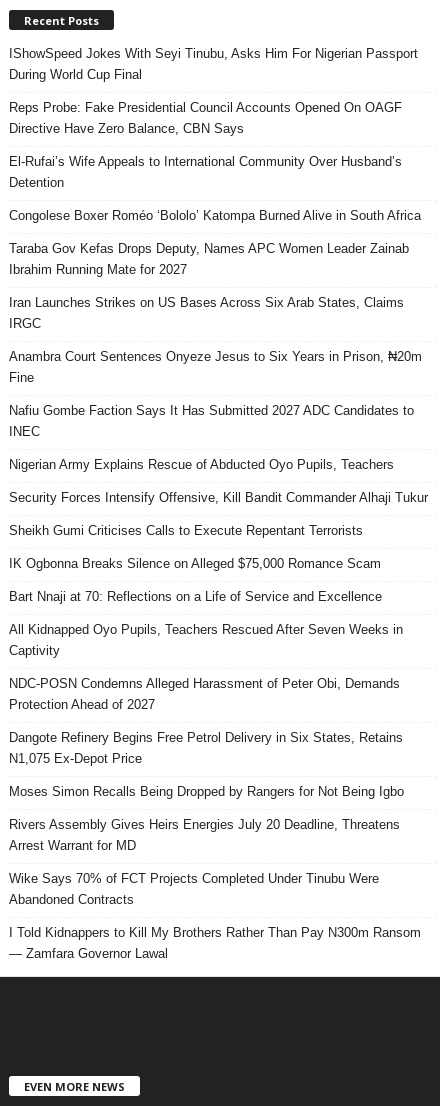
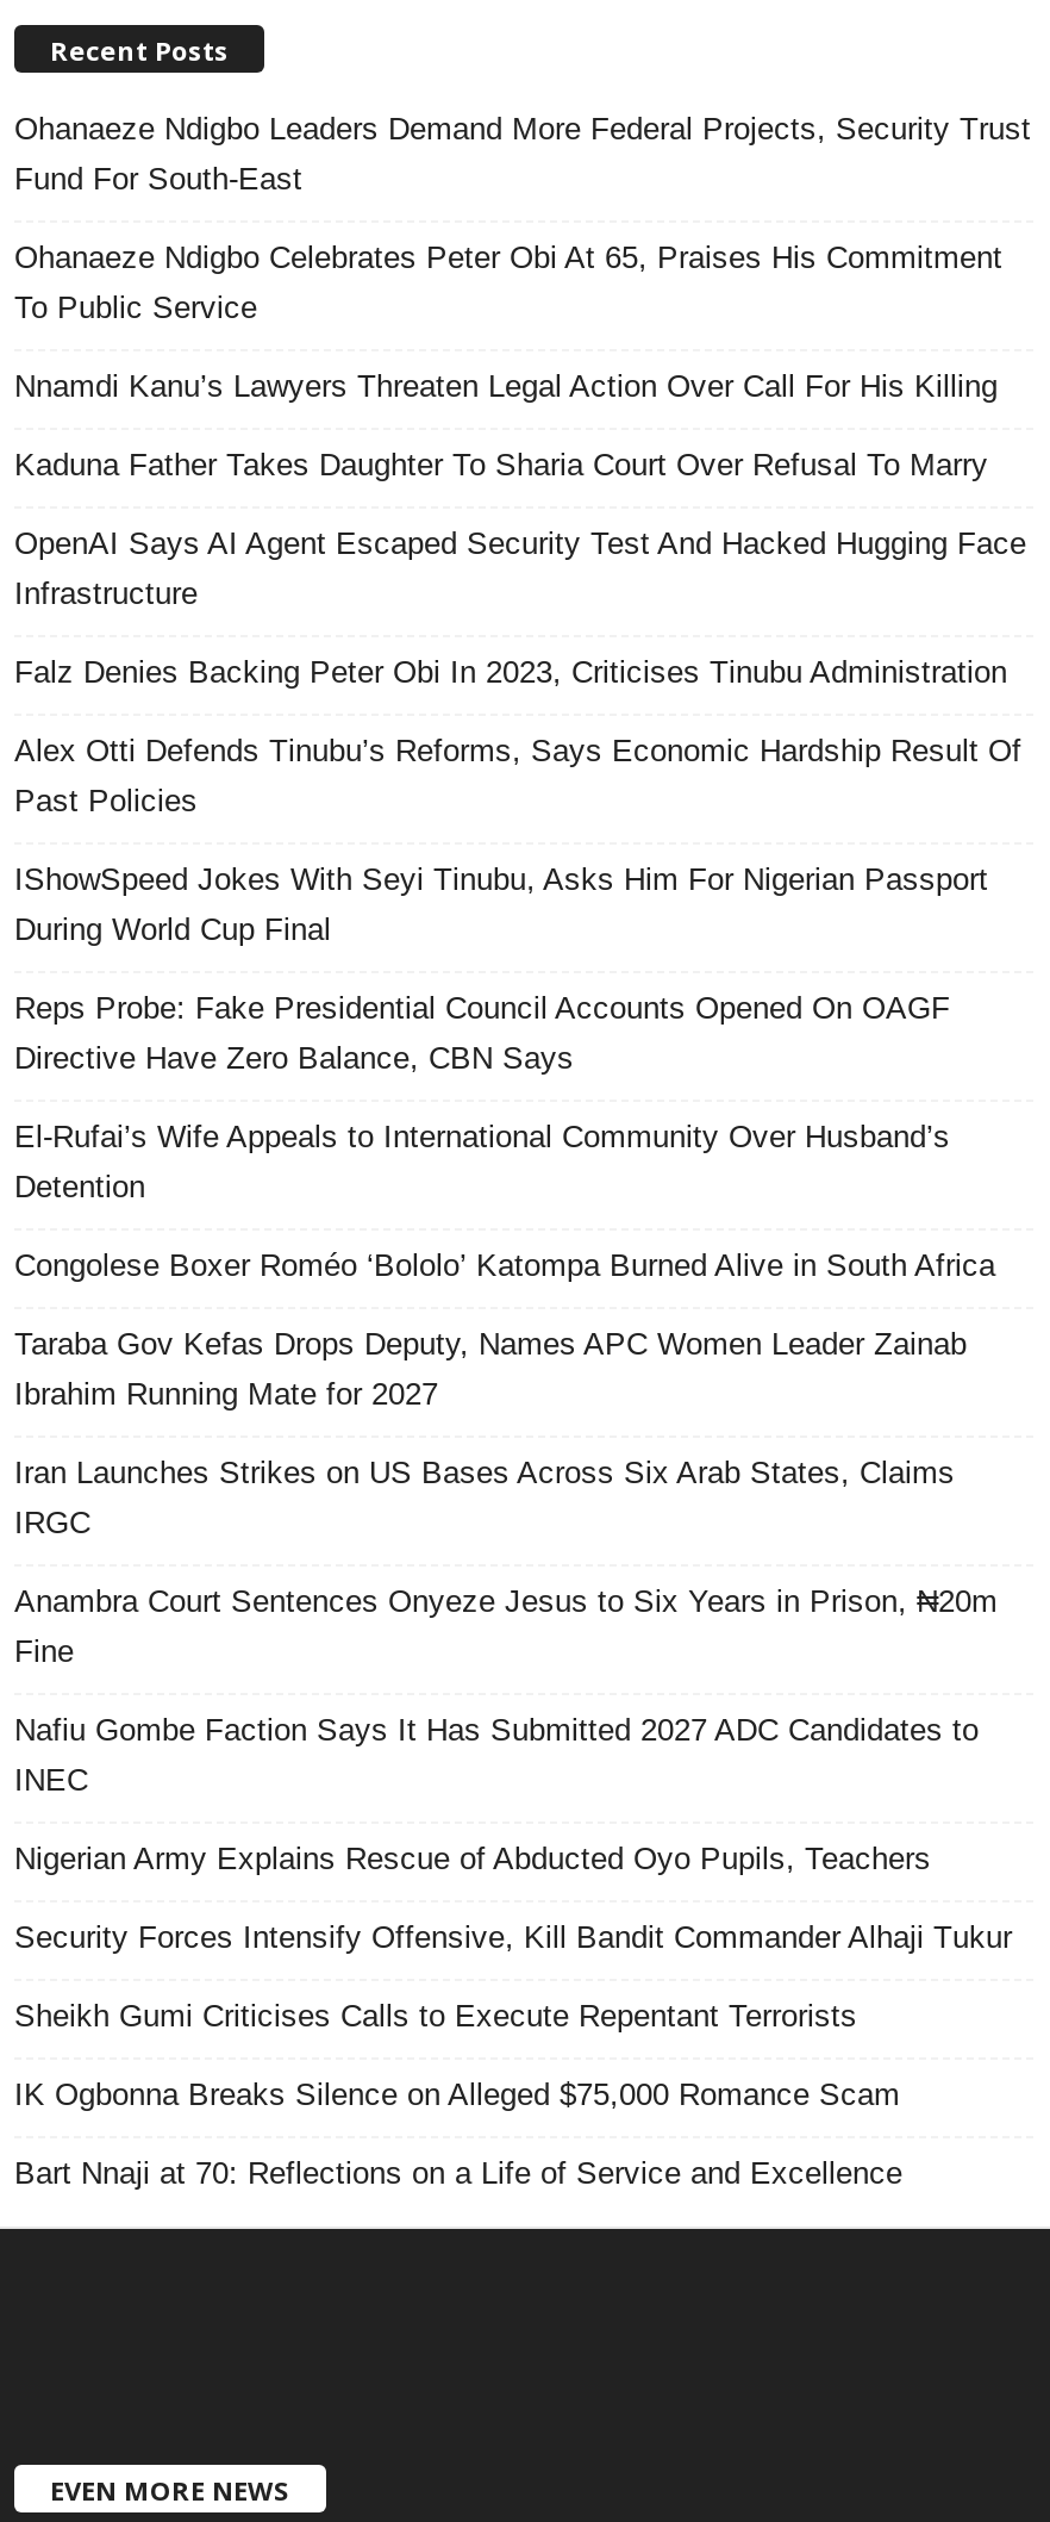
+ Ohanaeze Ndigbo Leaders Demand More Federal Projects, Security Trust
+ Fund For South-East
+ Ohanaeze Ndigbo Celebrates Peter Obi At 65, Praises His Commitment
+ To Public Service
+ Nnamdi Kanu’s Lawyers Threaten Legal Action Over Call For His Killing
+ Kaduna Father Takes Daughter To Sharia Court Over Refusal To Marry
+ OpenAI Says AI Agent Escaped Security Test And Hacked Hugging Face
+ Infrastructure
+ Falz Denies Backing Peter Obi In 2023, Criticises Tinubu Administration
+ Alex Otti Defends Tinubu’s Reforms, Says Economic Hardship Result Of
+ Past Policies

moved down: IShowSpeed Jokes With Seyi Tinubu, Asks Him For Nigerian Passport | During World Cup Final | Reps Probe: Fake Presidential Council Accounts Opened On OAGF | ... | IK Ogbonna Breaks Silence on Alleged $75,000 Romance Scam | Bart Nnaji at 70: Reflections on a Life of Service and Excellence

- All Kidnapped Oyo Pupils, Teachers Rescued After Seven Weeks in
- Captivity
- NDC-POSN Condemns Alleged Harassment of Peter Obi, Demands
- Protection Ahead of 2027
- Dangote Refinery Begins Free Petrol Delivery in Six States, Retains
- N1,075 Ex-Depot Price
- Moses Simon Recalls Being Dropped by Rangers for Not Being Igbo
- Rivers Assembly Gives Heirs Energies July 20 Deadline, Threatens
- Arrest Warrant for MD
- Wike Says 70% of FCT Projects Completed Under Tinubu Were
- Abandoned Contracts
- I Told Kidnappers to Kill My Brothers Rather Than Pay N300m Ransom
- — Zamfara Governor Lawal
